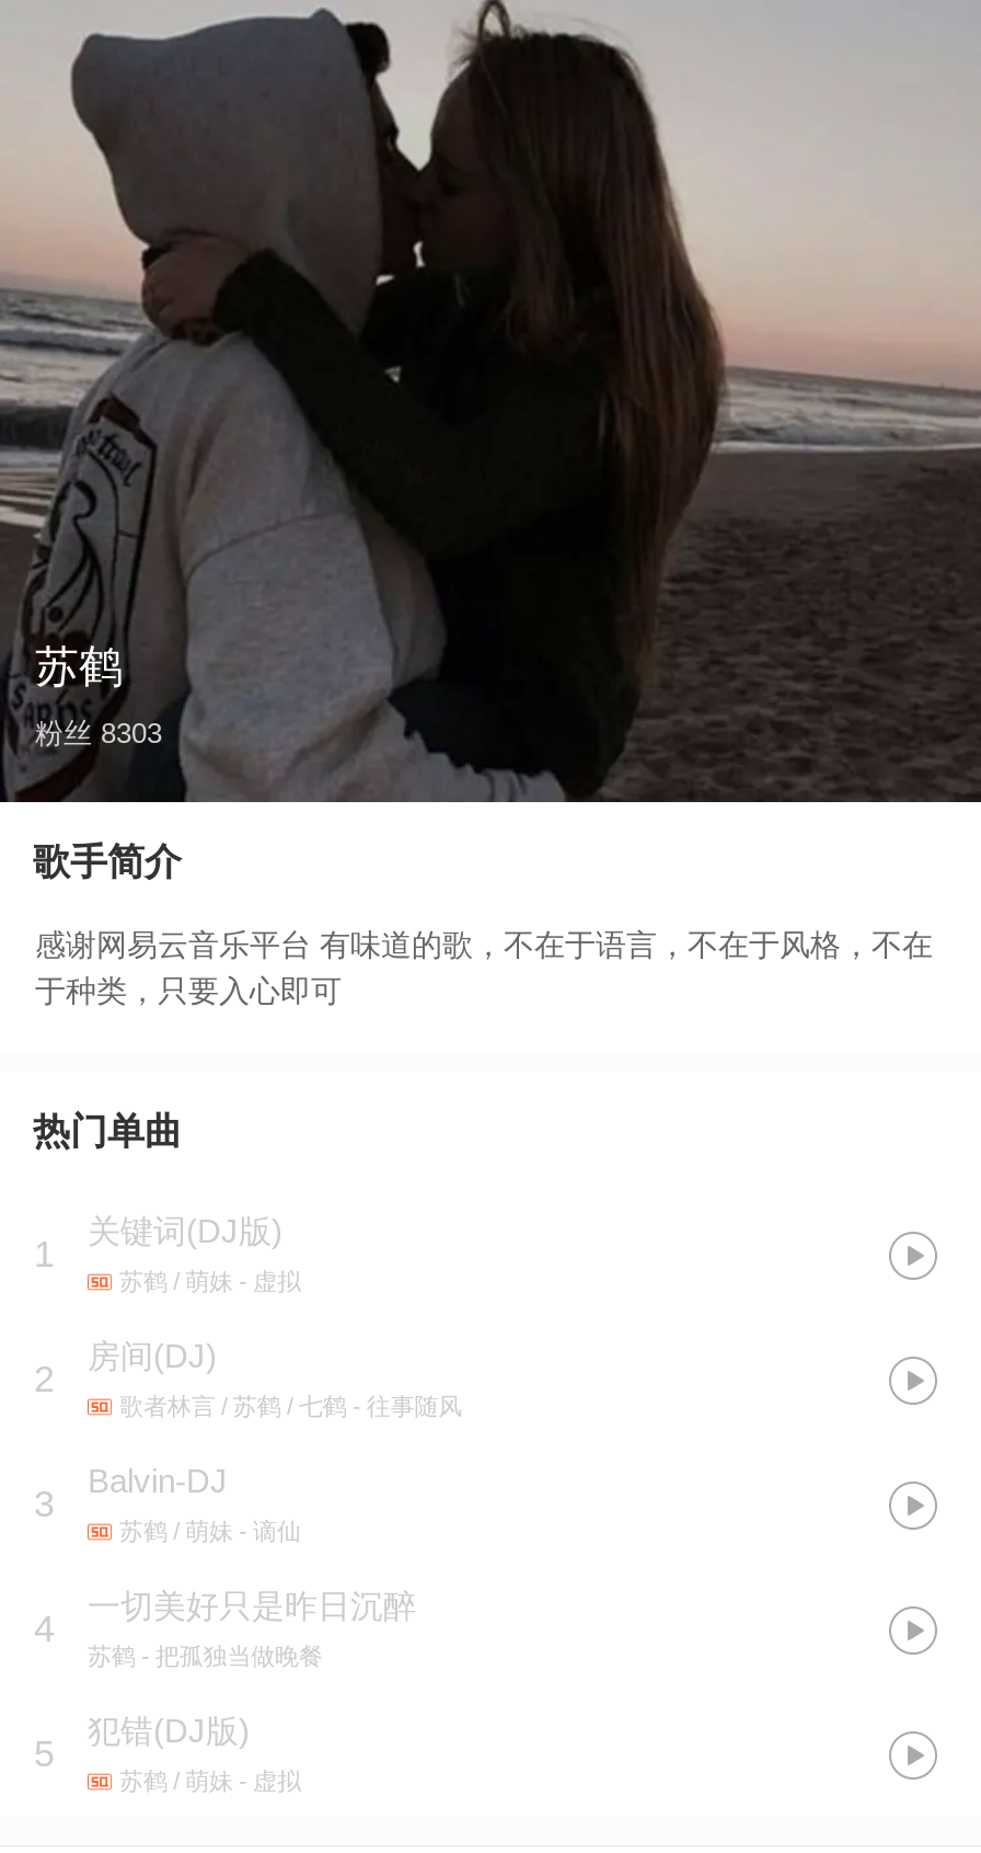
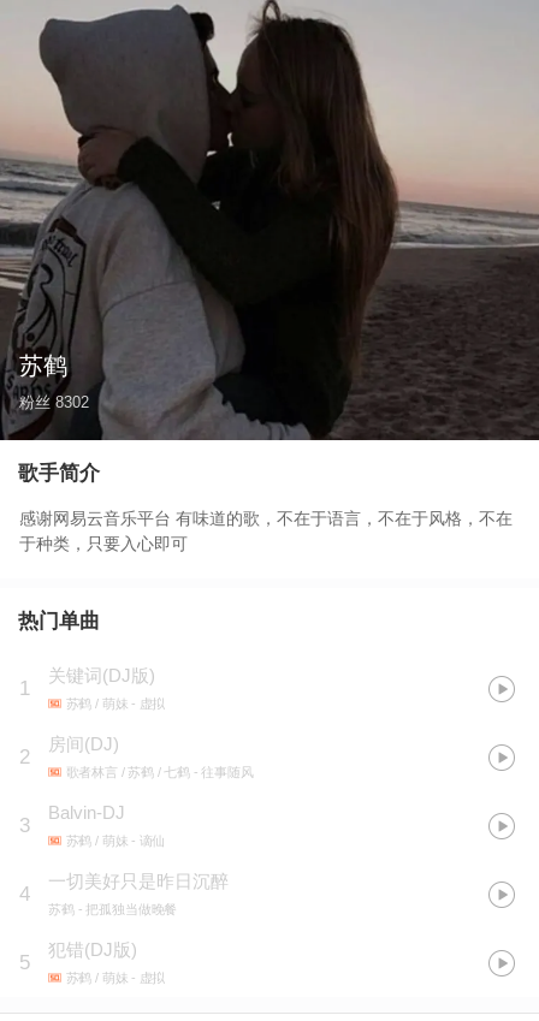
- 粉丝 8303
+ 粉丝 8302
